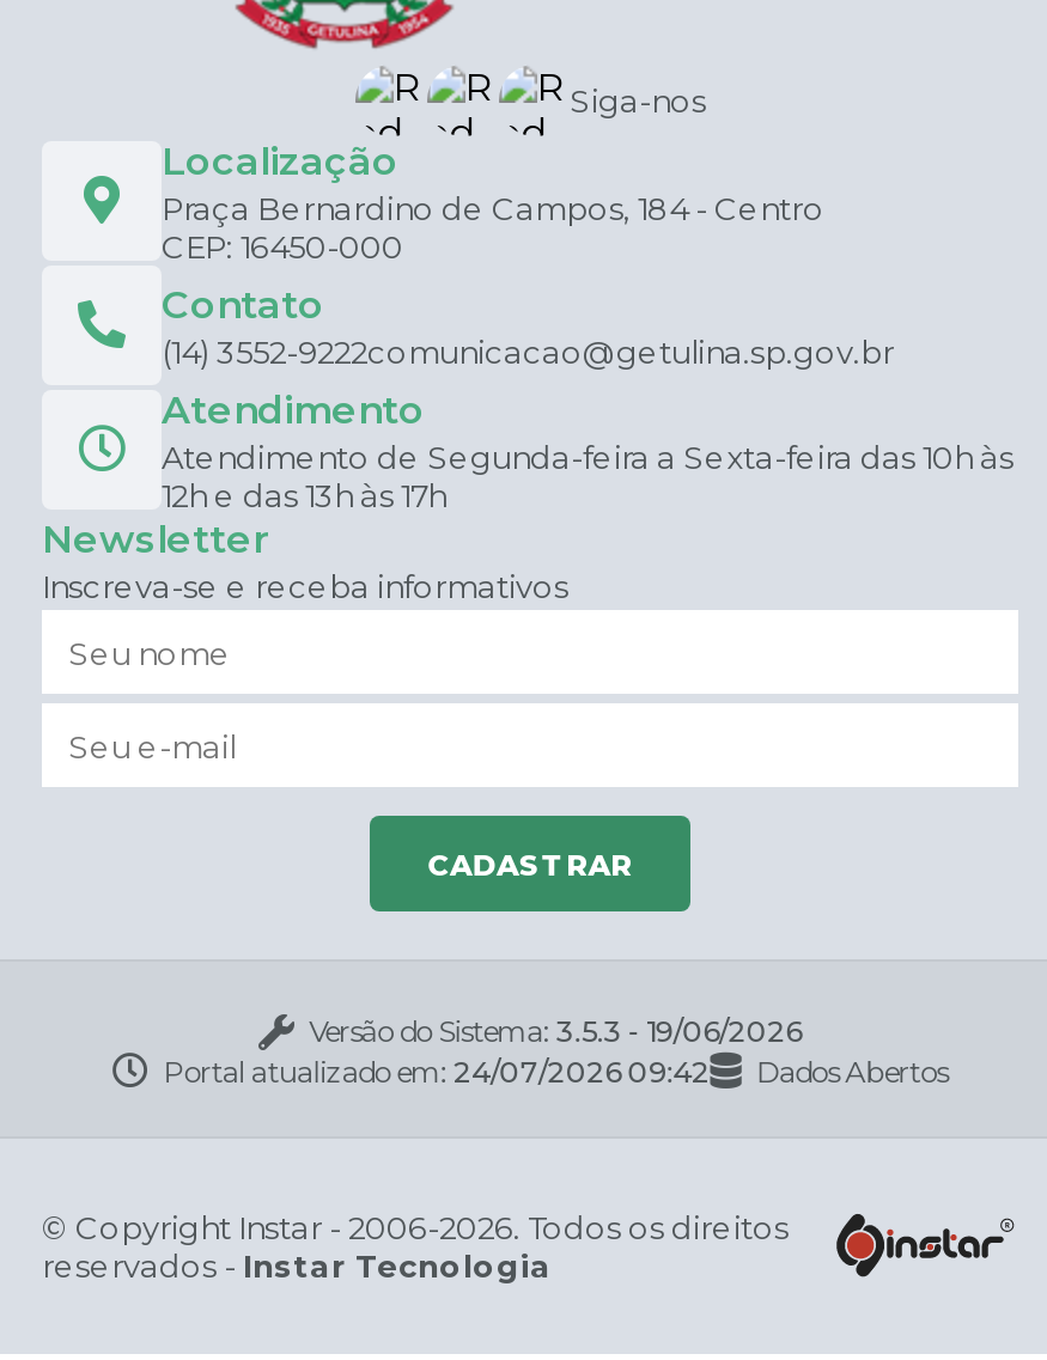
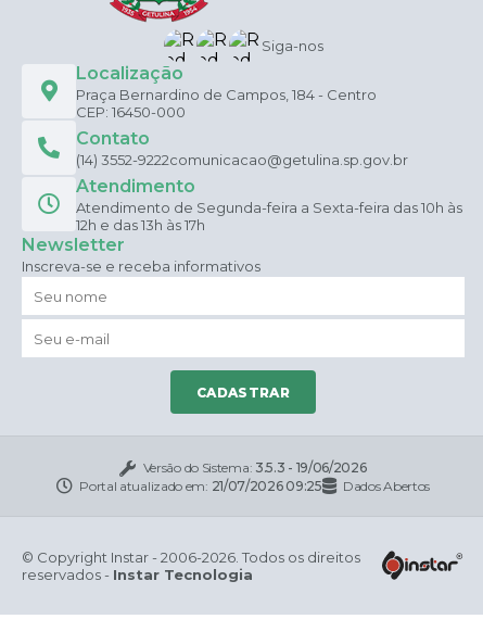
- Portal atualizado em: 24/07/2026 09:42
+ Portal atualizado em: 21/07/2026 09:25
